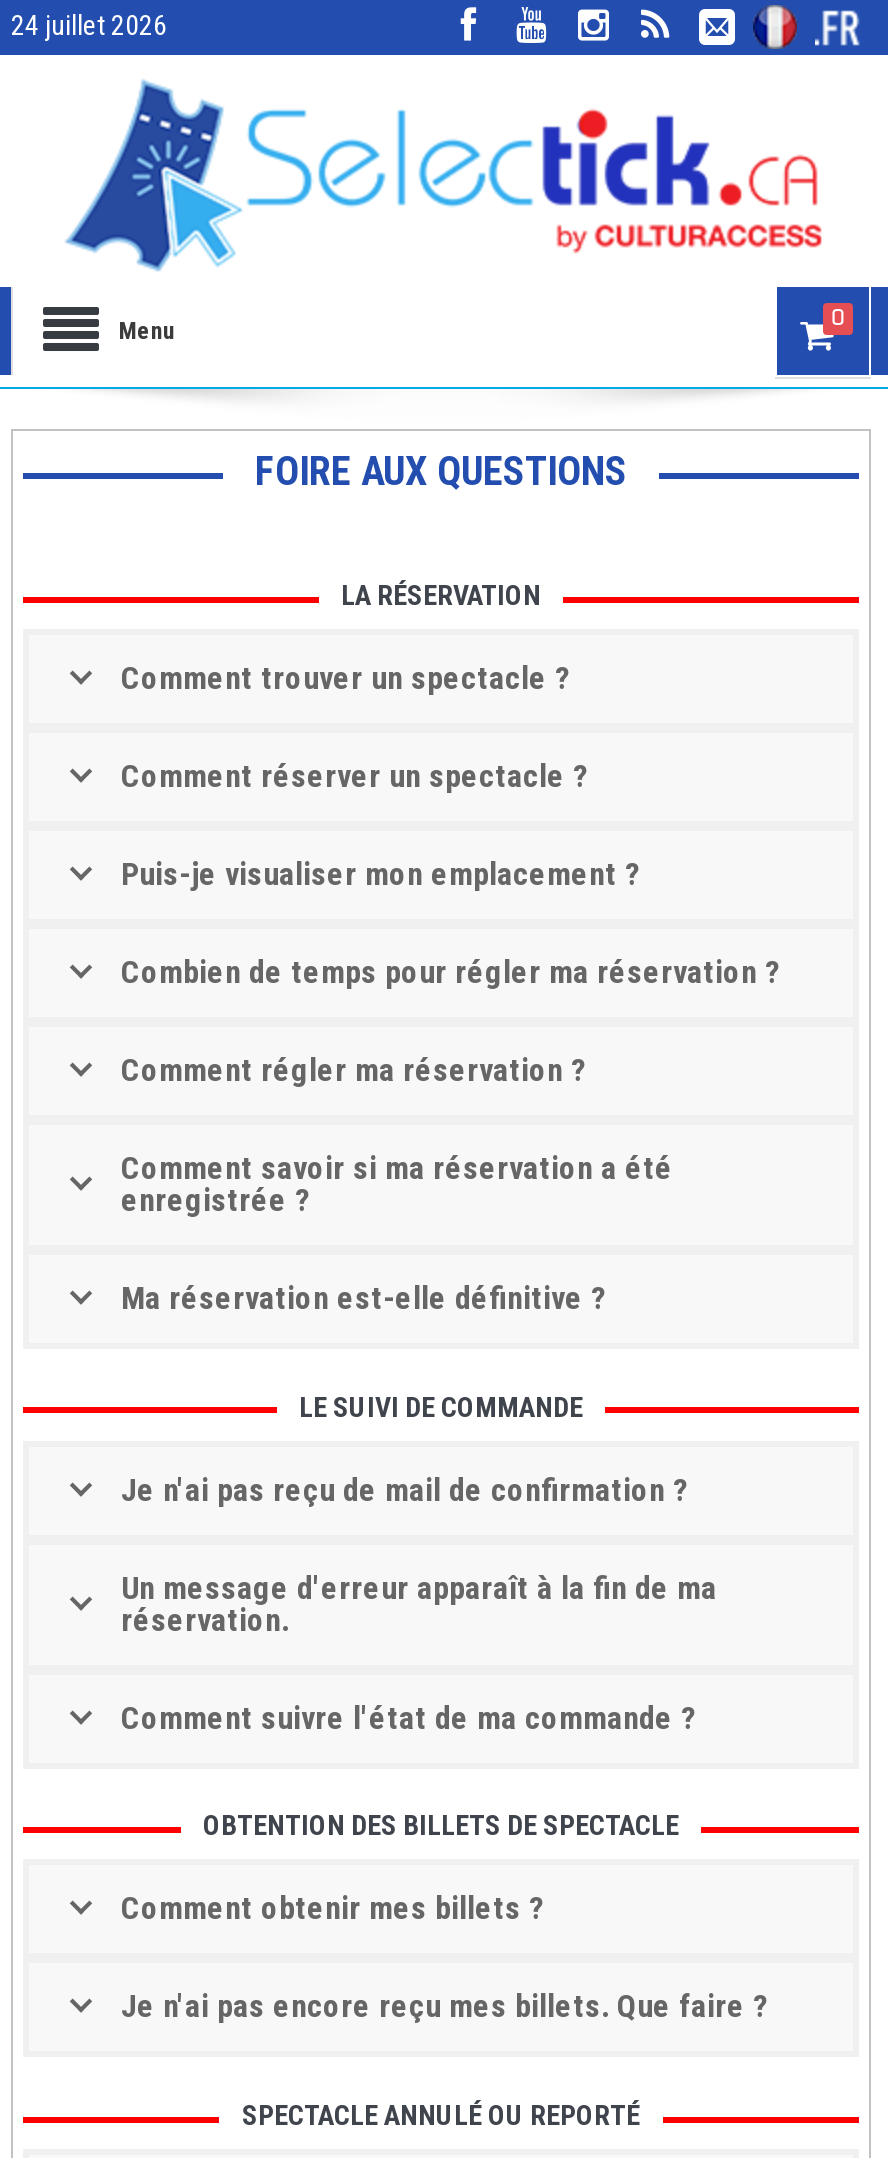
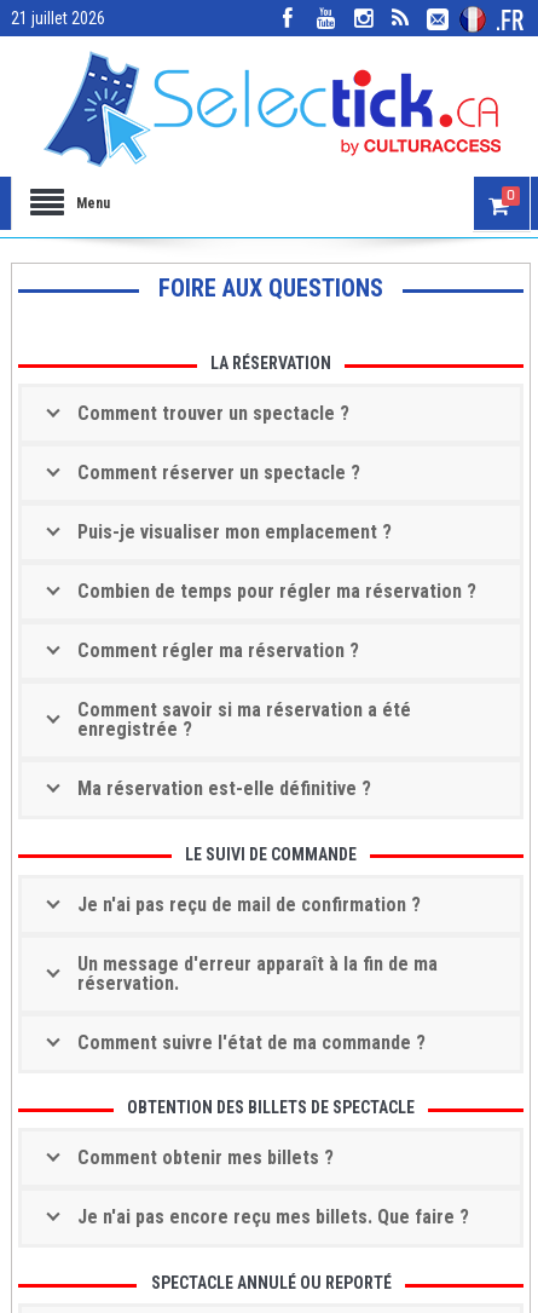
- 24 juillet 2026
+ 21 juillet 2026
